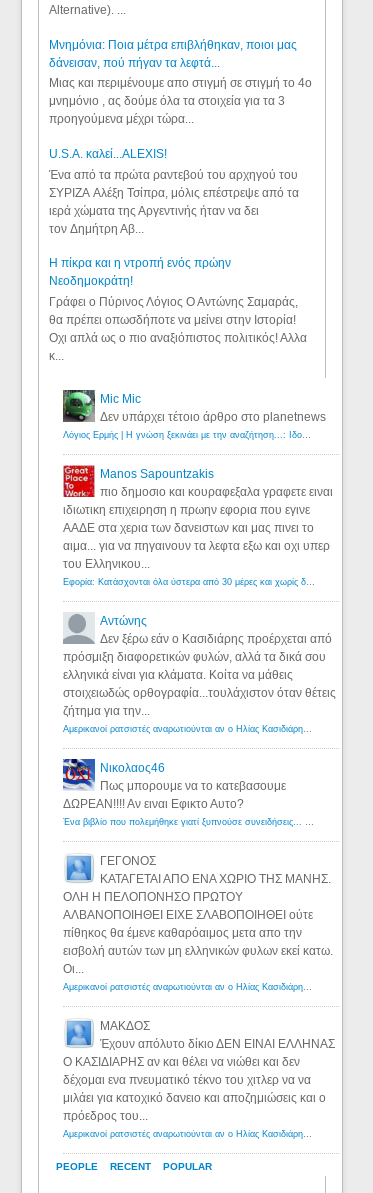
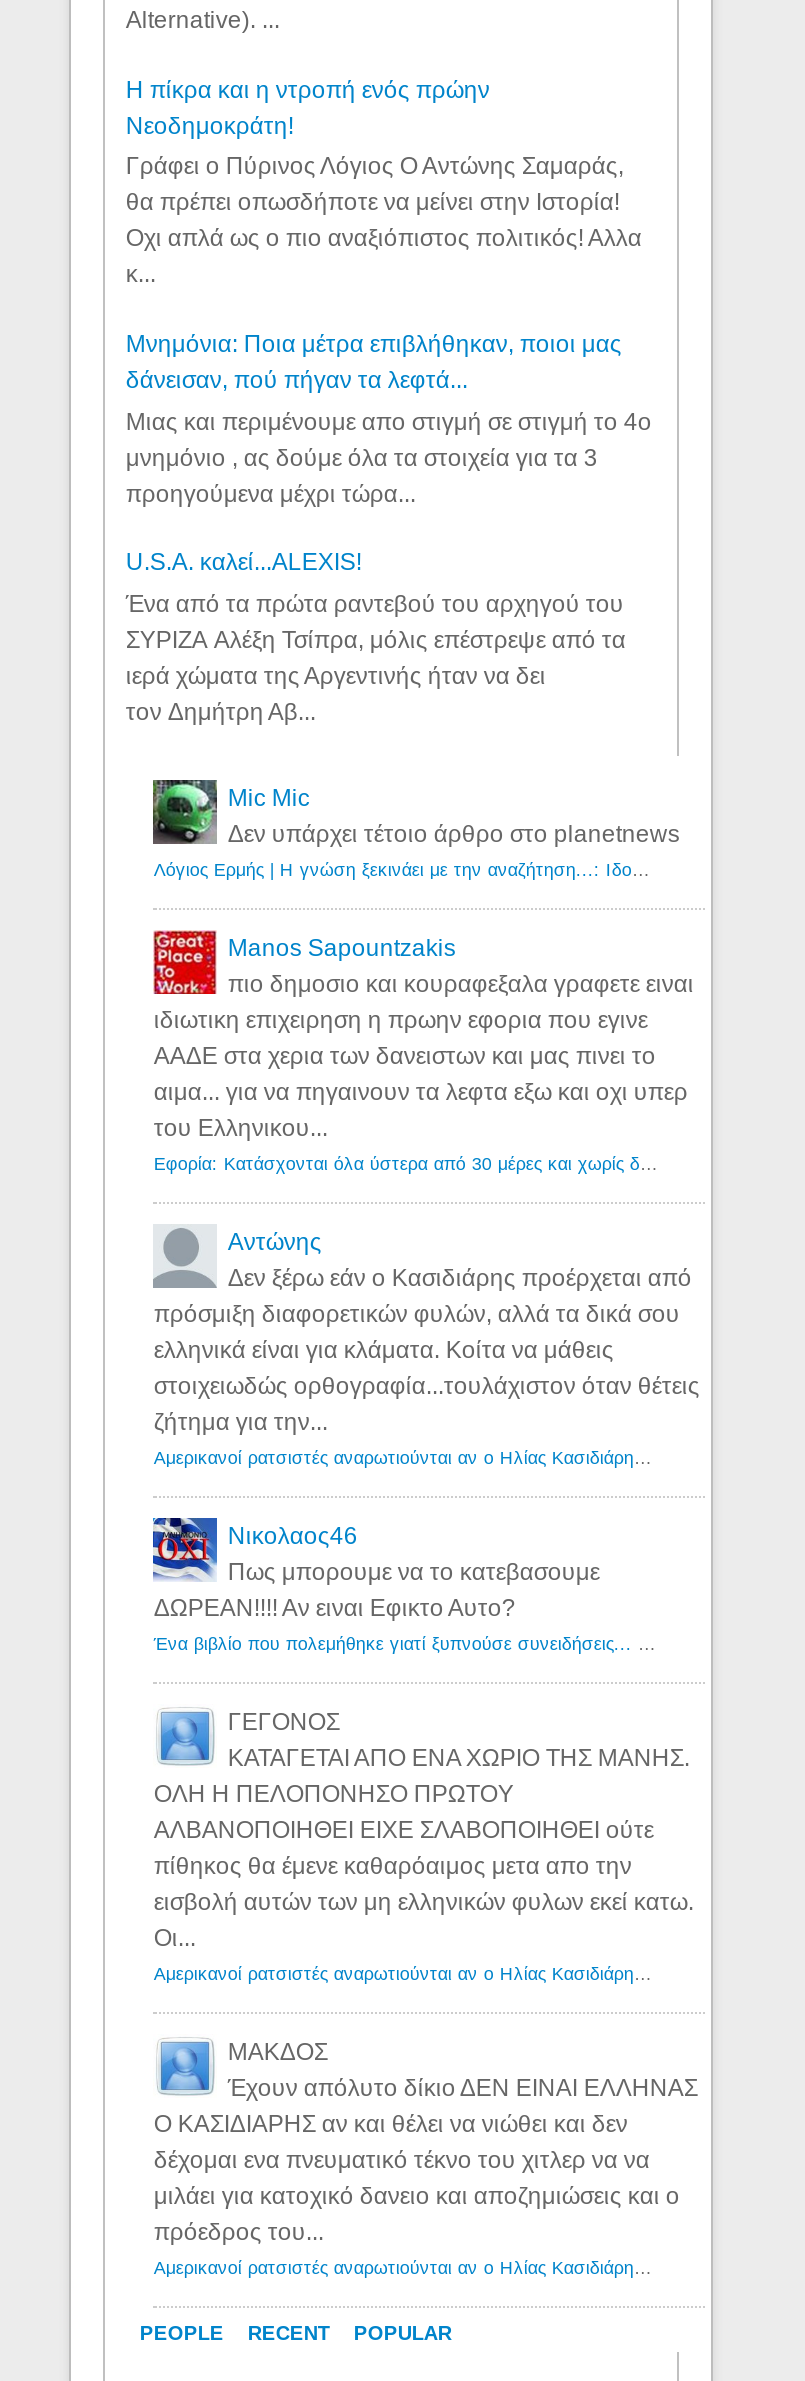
moved down: Μνημόνια: Ποια μέτρα επιβλήθηκαν, ποιοι μας | δάνεισαν, πού πήγαν τα λεφτά... | Μιας και περιμένουμε απο στιγμή σε στιγμή το 4ο | ... | ιερά χώματα της Αργεντινής ήταν να δει | τον Δημήτρη Αβ...

moved up: Η πίκρα και η ντροπή ενός πρώην | Νεοδημοκράτη! | Γράφει ο Πύρινος Λόγιος Ο Αντώνης Σαμαράς, | θα πρέπει οπωσδήποτε να μείνει στην Ιστορία! | Οχι απλά ως ο πιο αναξιόπιστος πολιτικός! Αλλα | κ...
